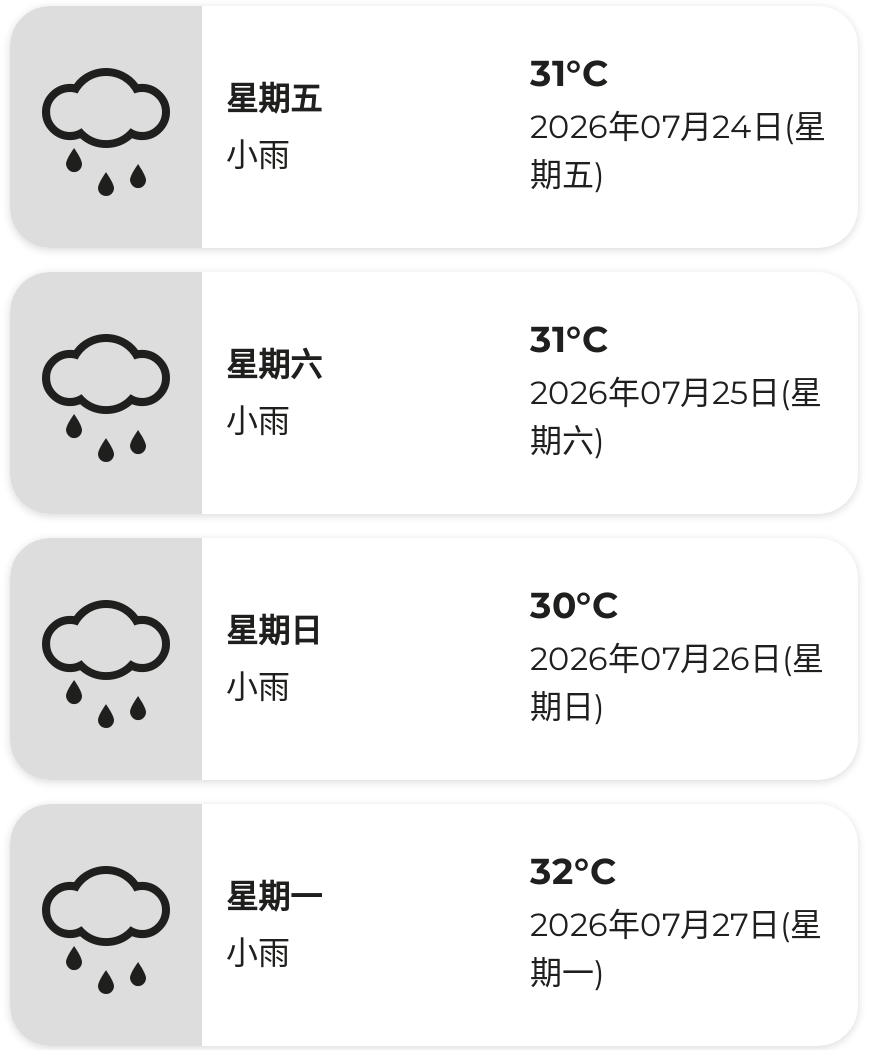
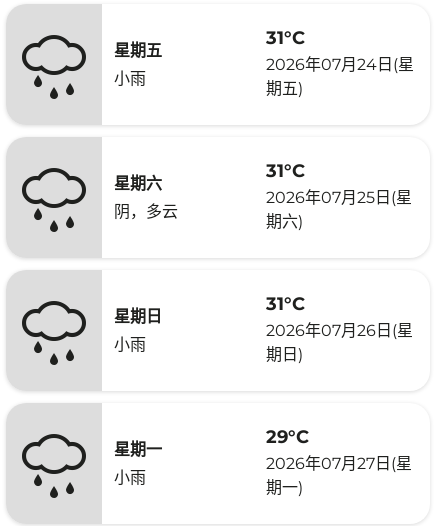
- 小雨
+ 阴，多云

- 30°C
+ 31°C

- 32°C
+ 29°C
